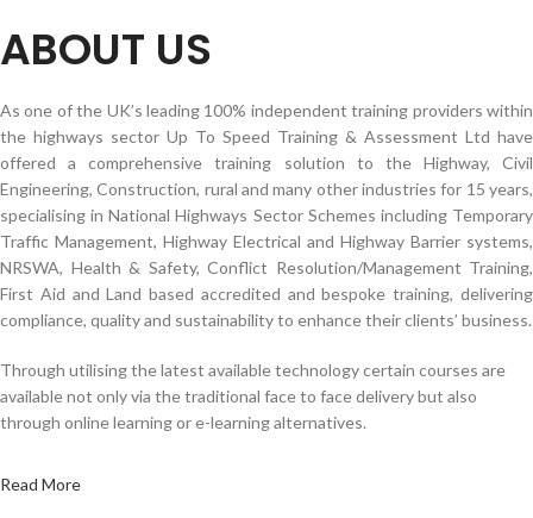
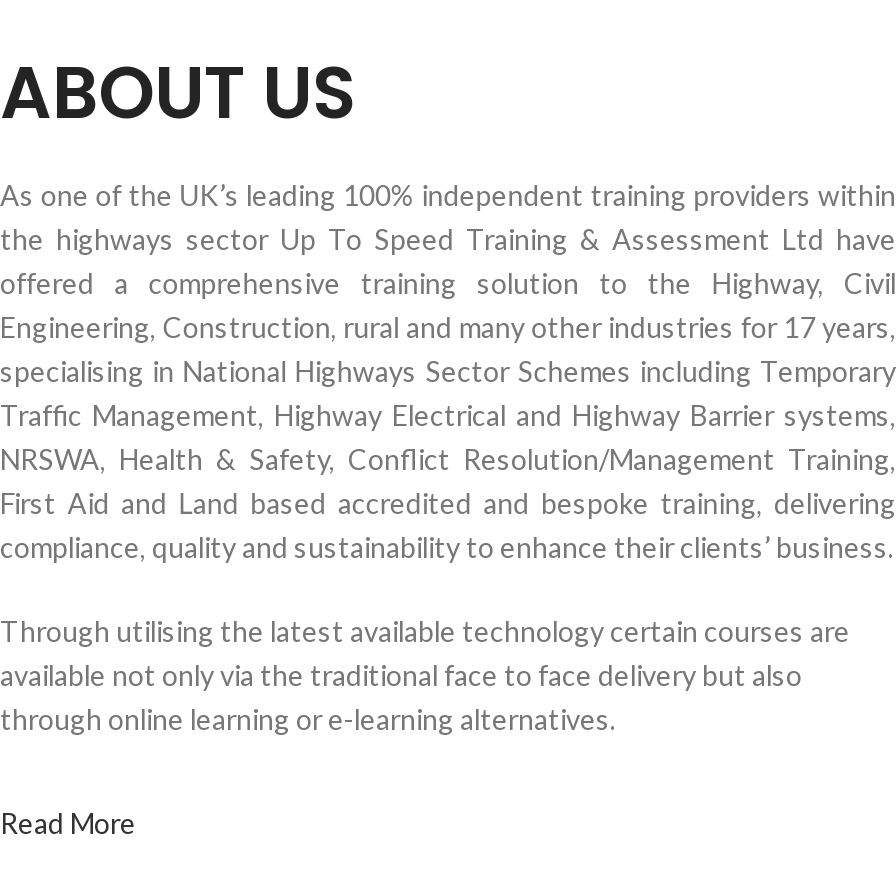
- Engineering, Construction, rural and many other industries for 15 years,
+ Engineering, Construction, rural and many other industries for 17 years,
